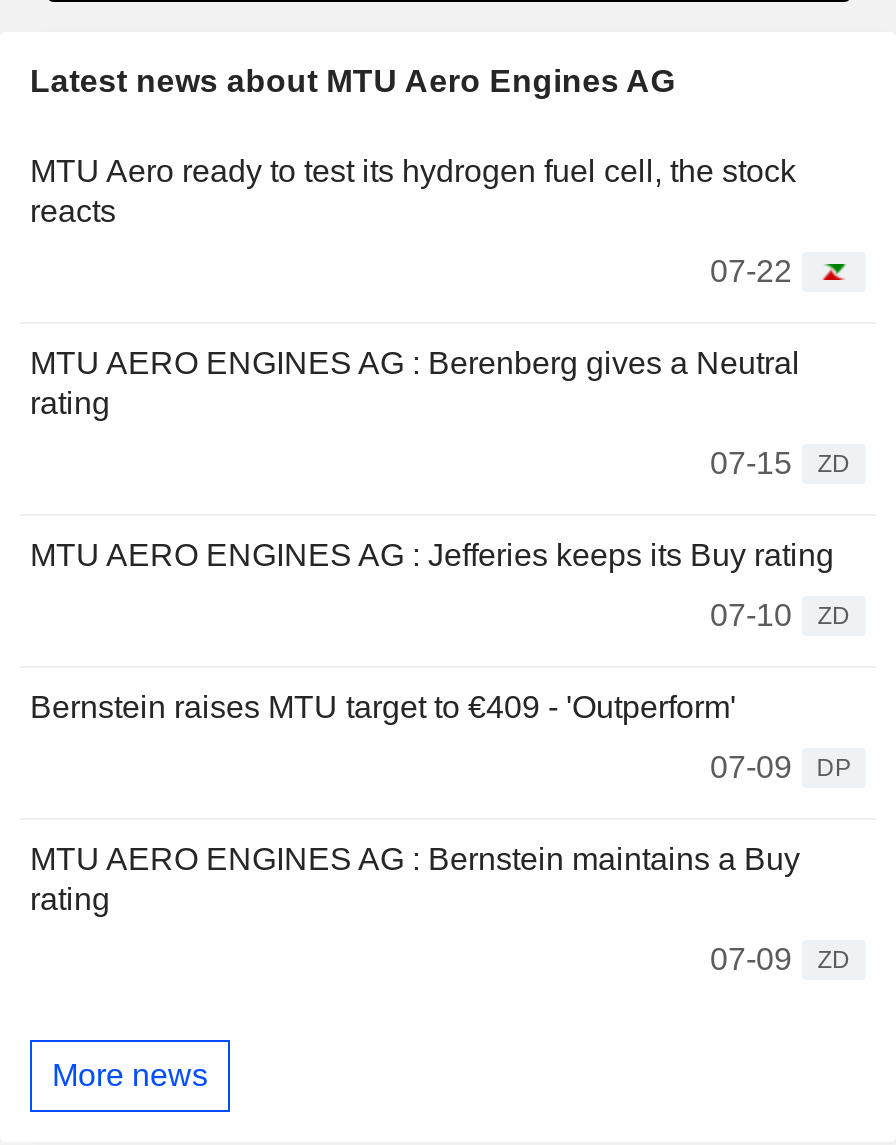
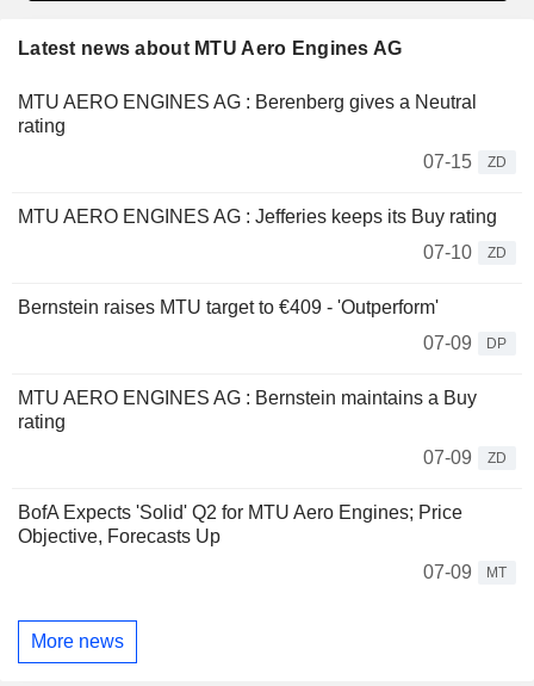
- MTU Aero ready to test its hydrogen fuel cell, the stock
- reacts
- 07-22

moved up: MTU AERO ENGINES AG : Berenberg gives a Neutral | rating | 07-15 | ... | 07-09 | ZD

+ BofA Expects 'Solid' Q2 for MTU Aero Engines; Price
+ Objective, Forecasts Up
+ 07-09
+ MT
